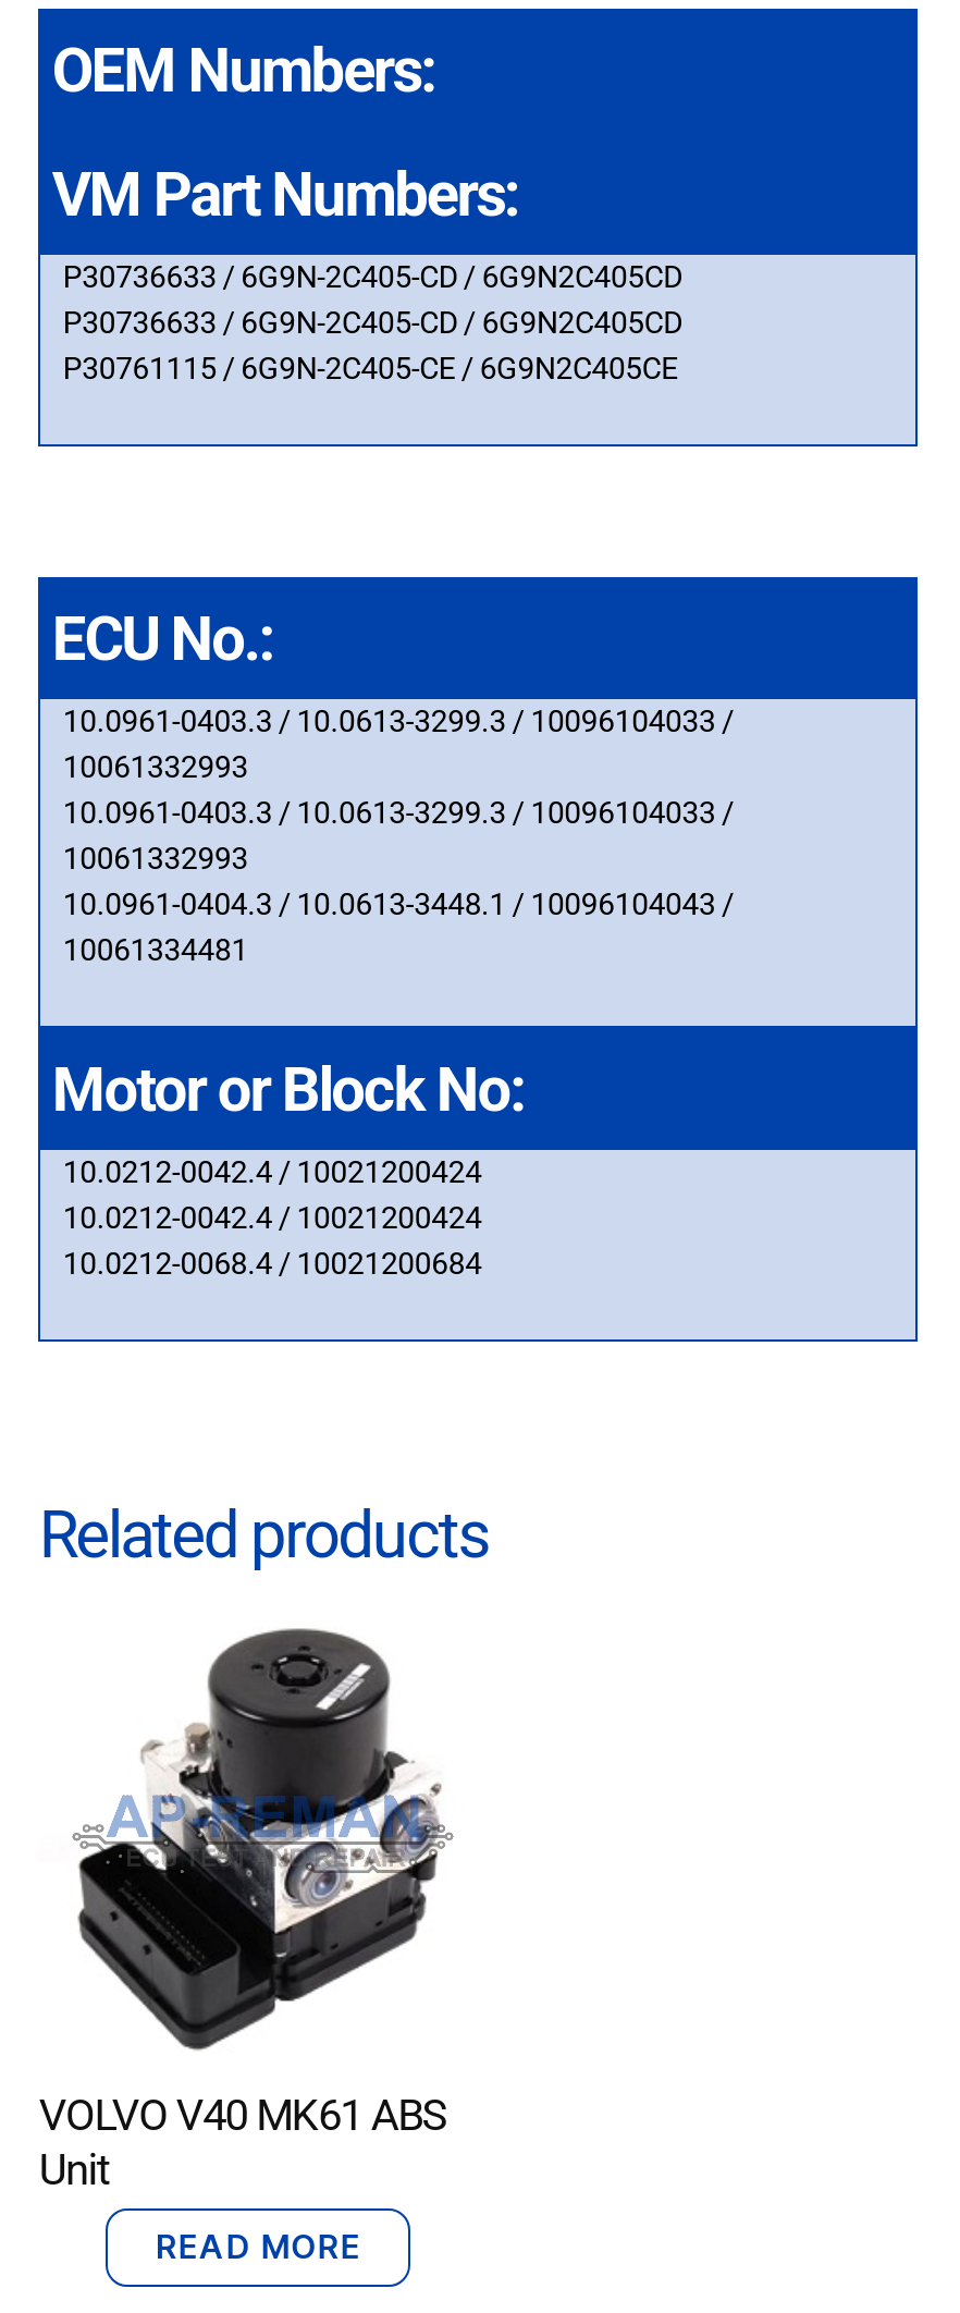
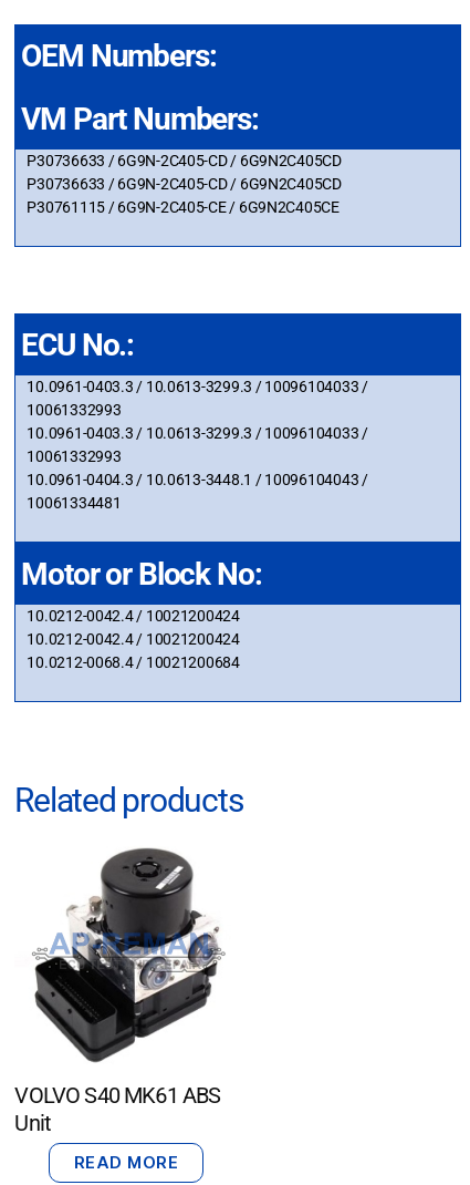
- VOLVO V40 MK61 ABS
+ VOLVO S40 MK61 ABS
